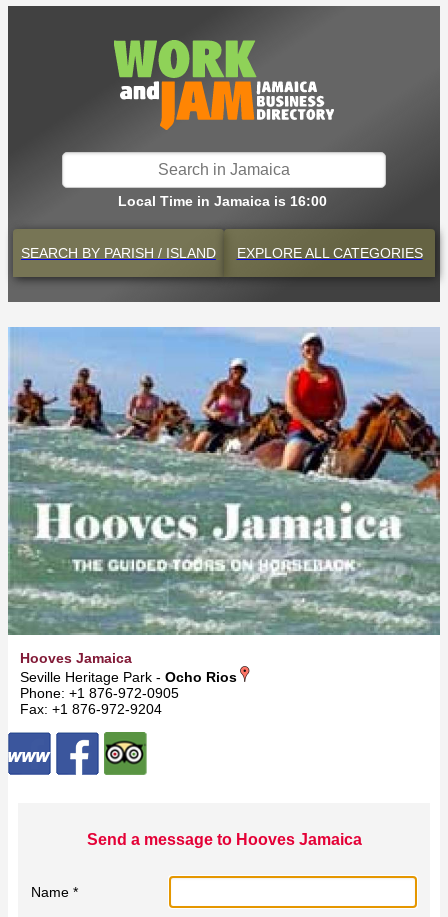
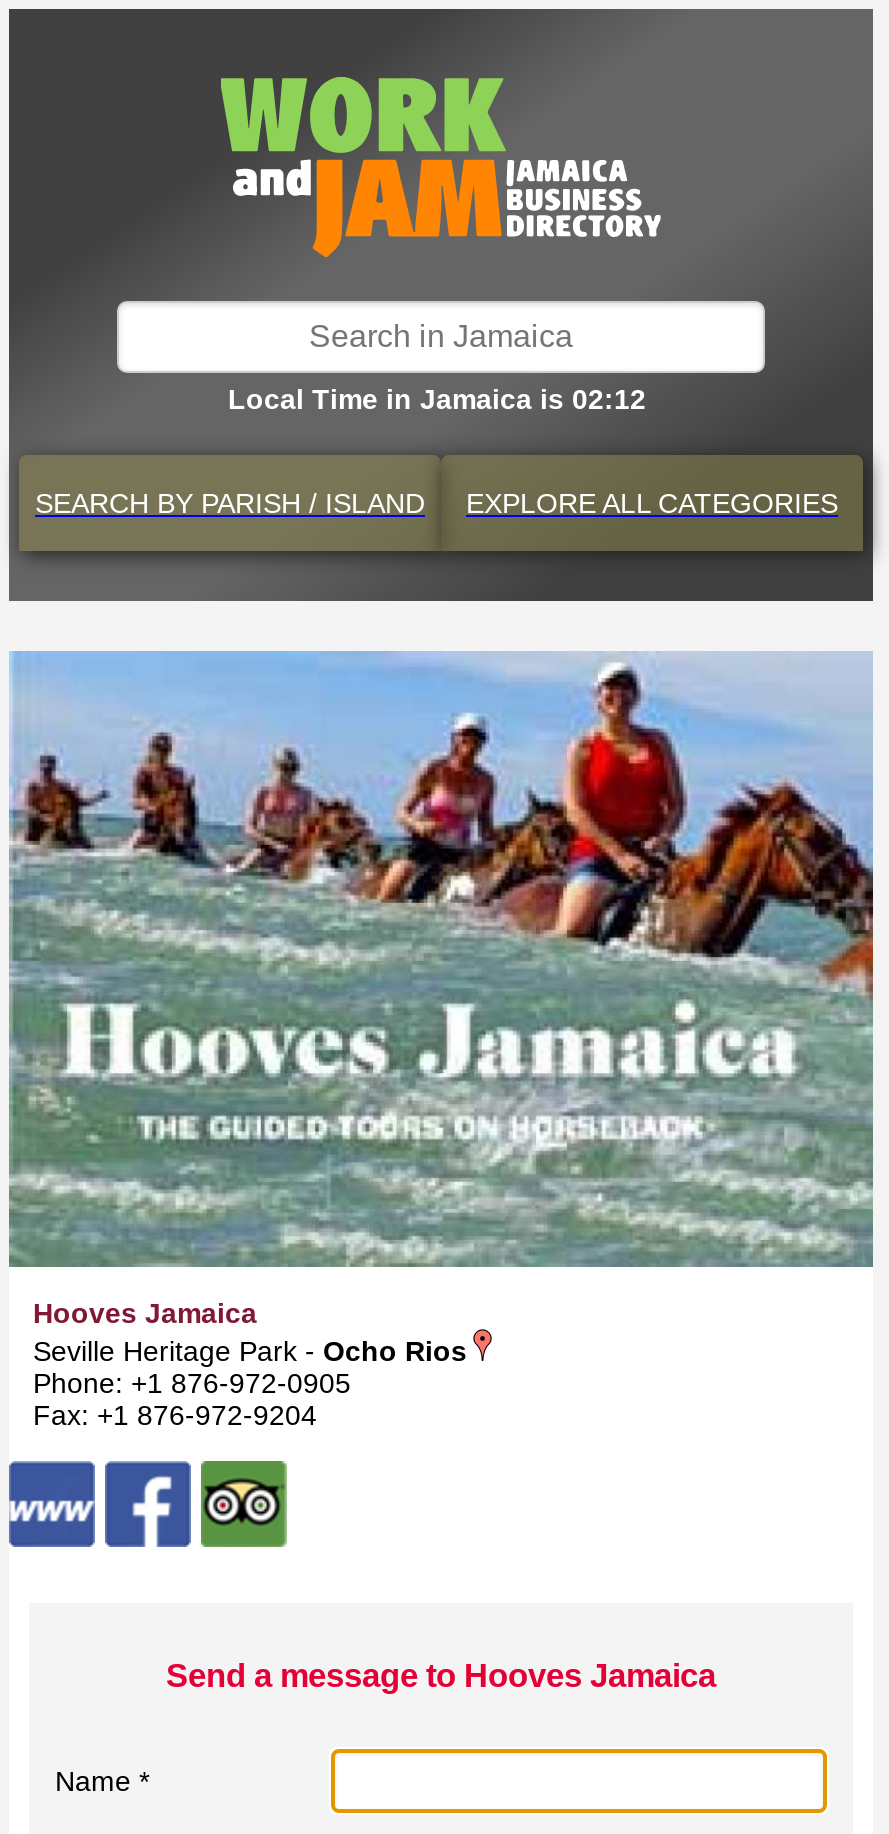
- Local Time in Jamaica is 16:00
+ Local Time in Jamaica is 02:12
